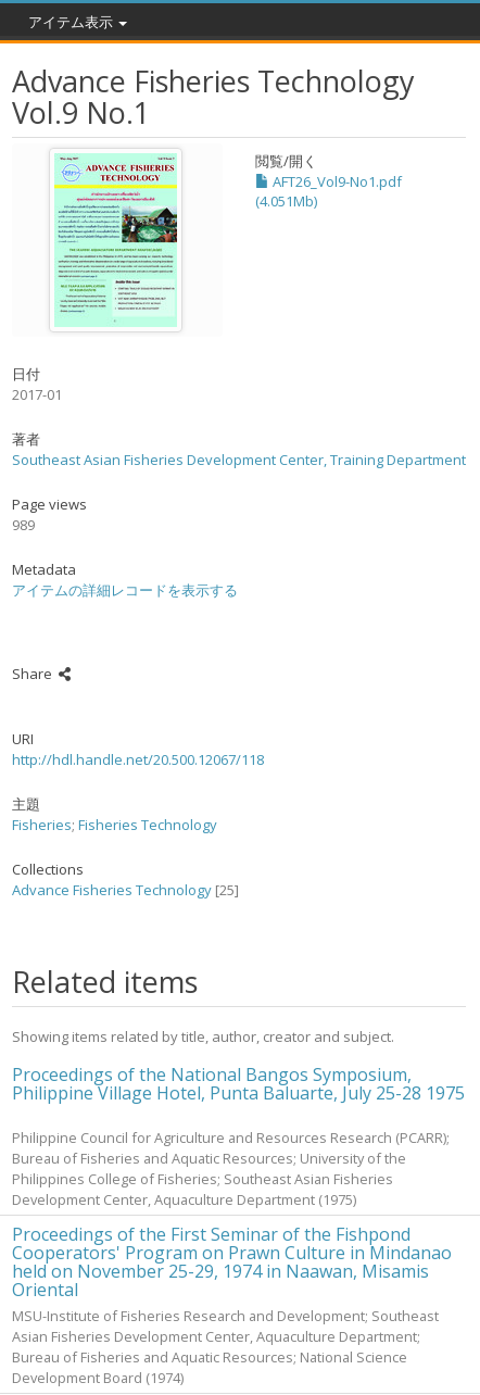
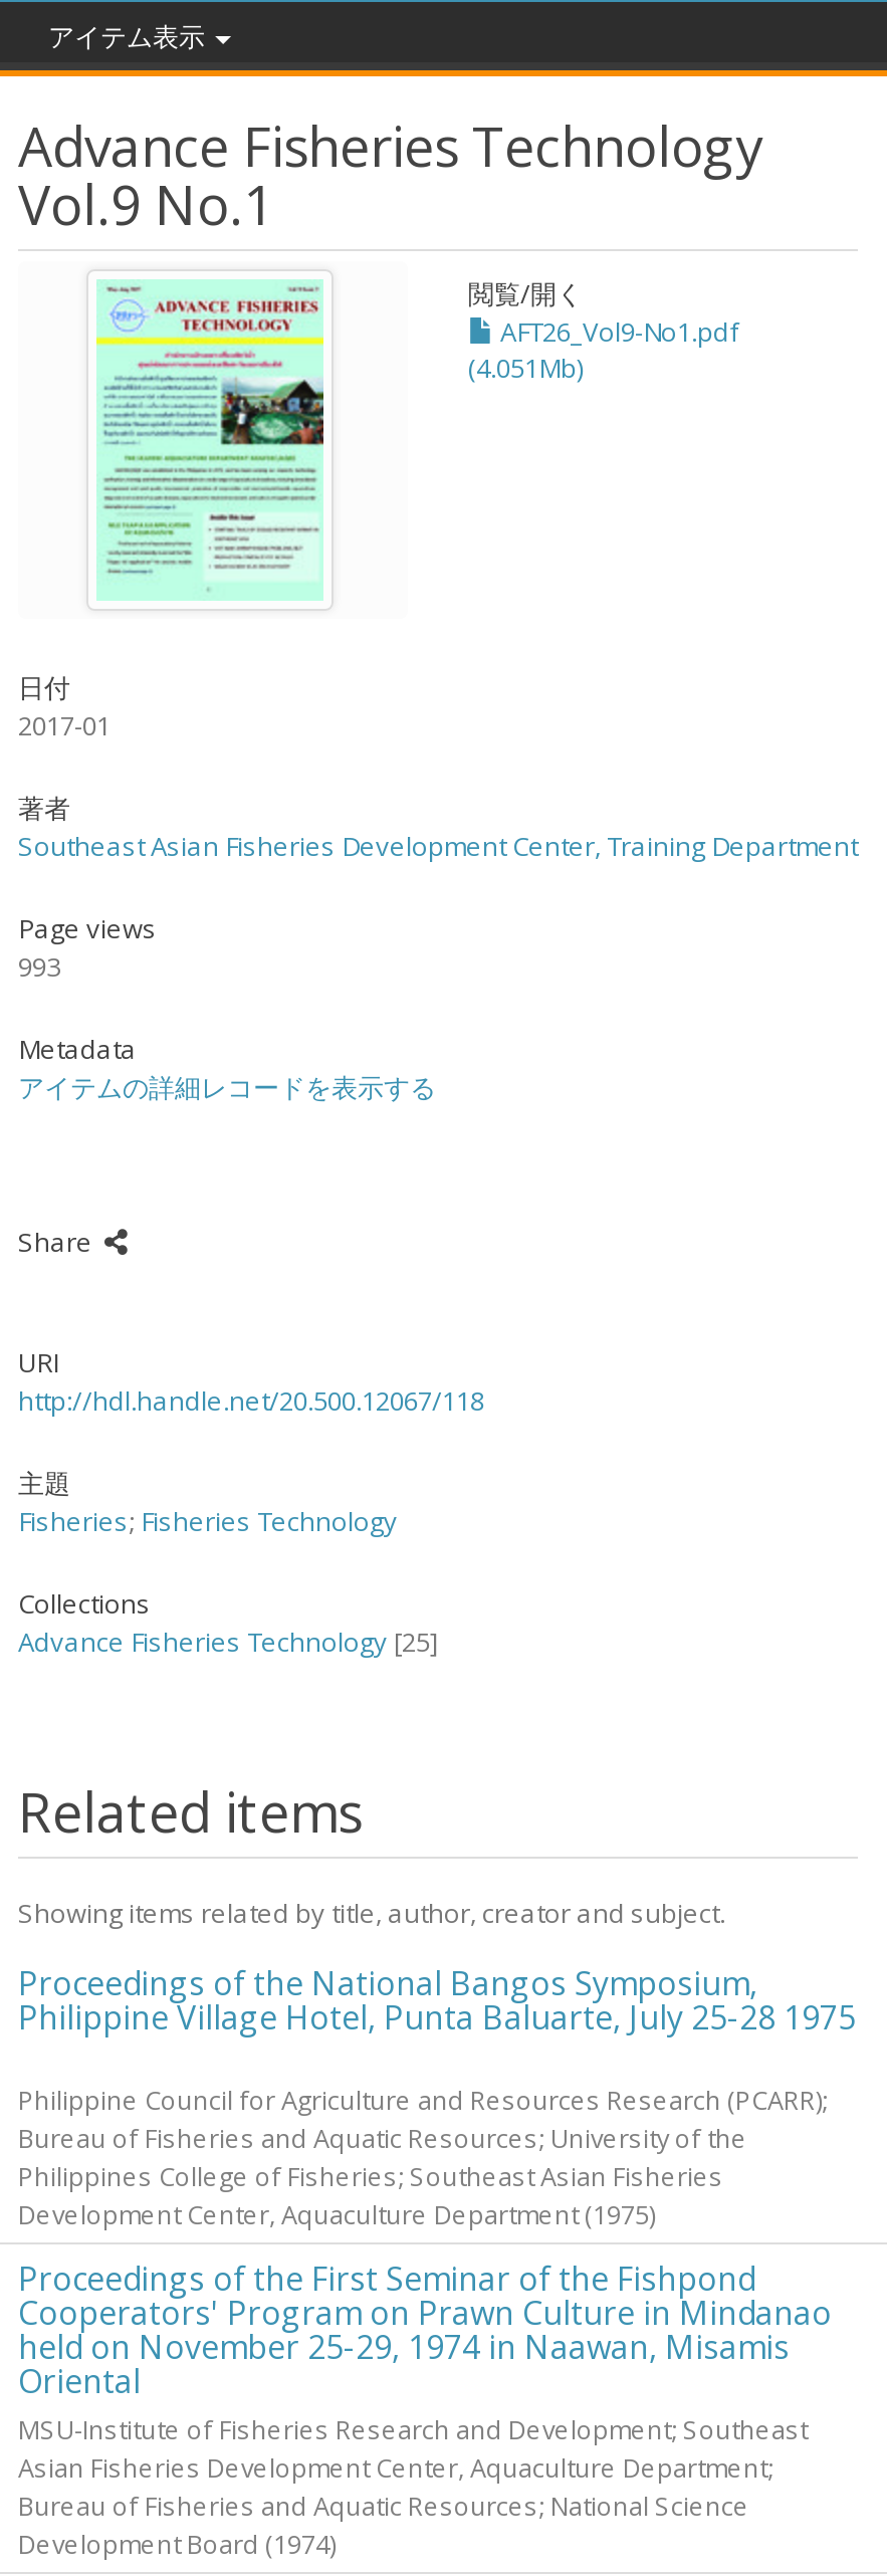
- 989
+ 993
